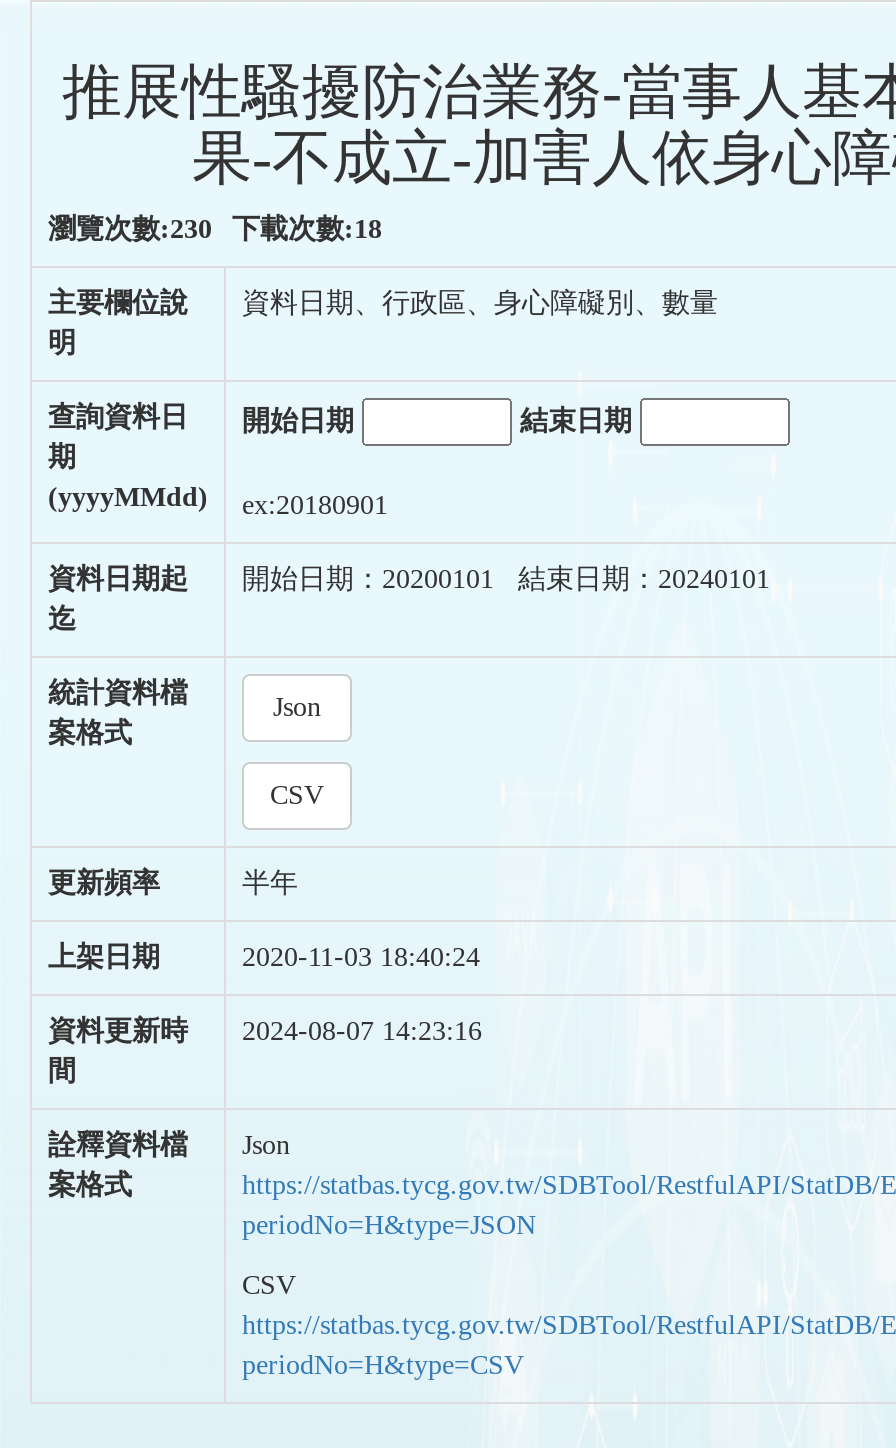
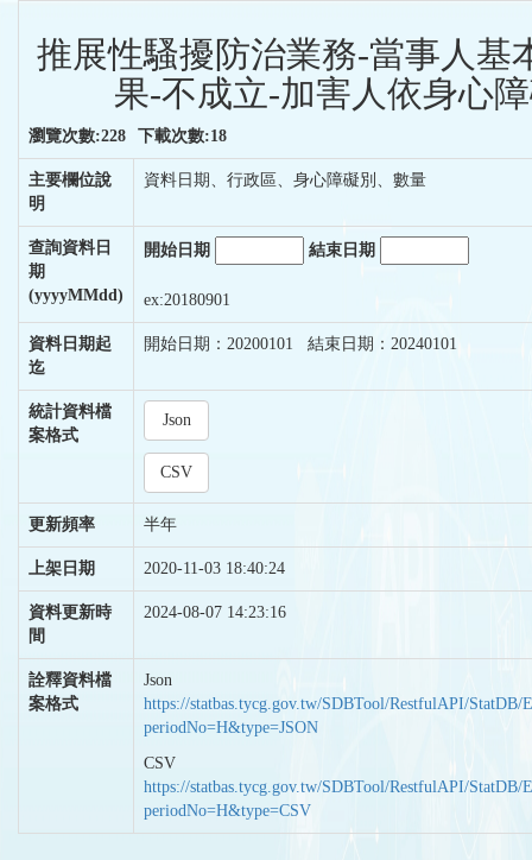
- 瀏覽次數:230 下載次數:18
+ 瀏覽次數:228 下載次數:18
